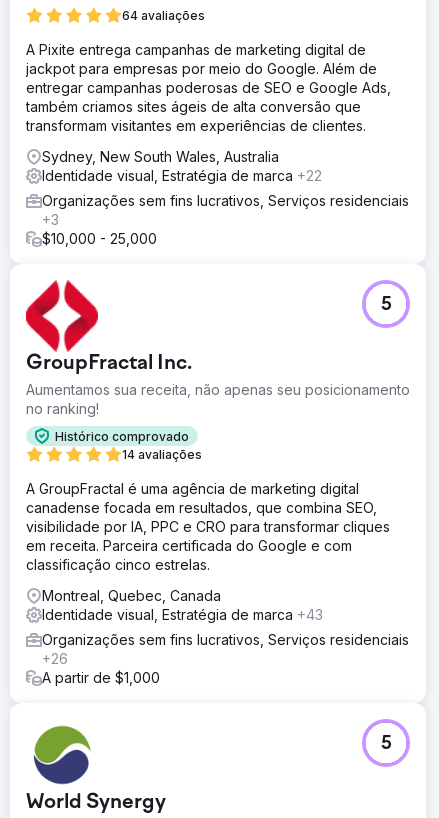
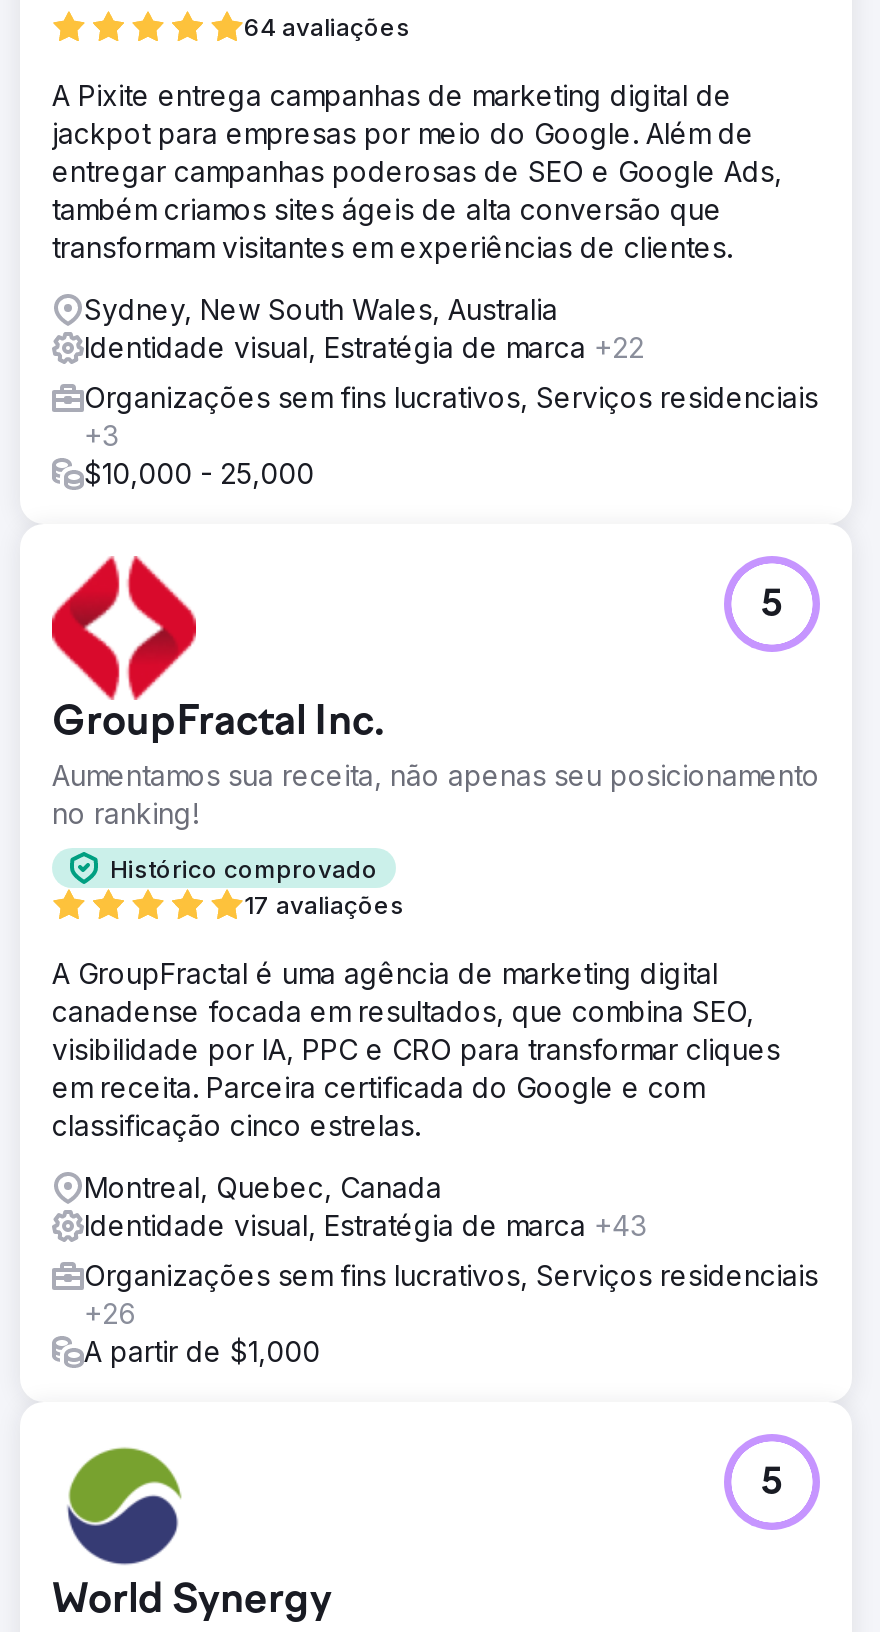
- 14 avaliações
+ 17 avaliações
